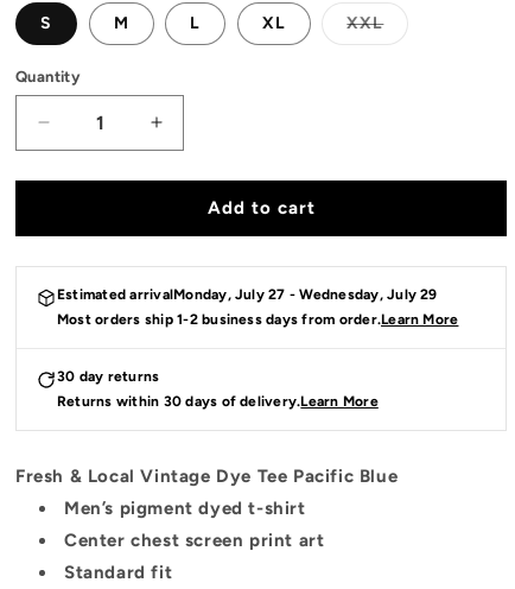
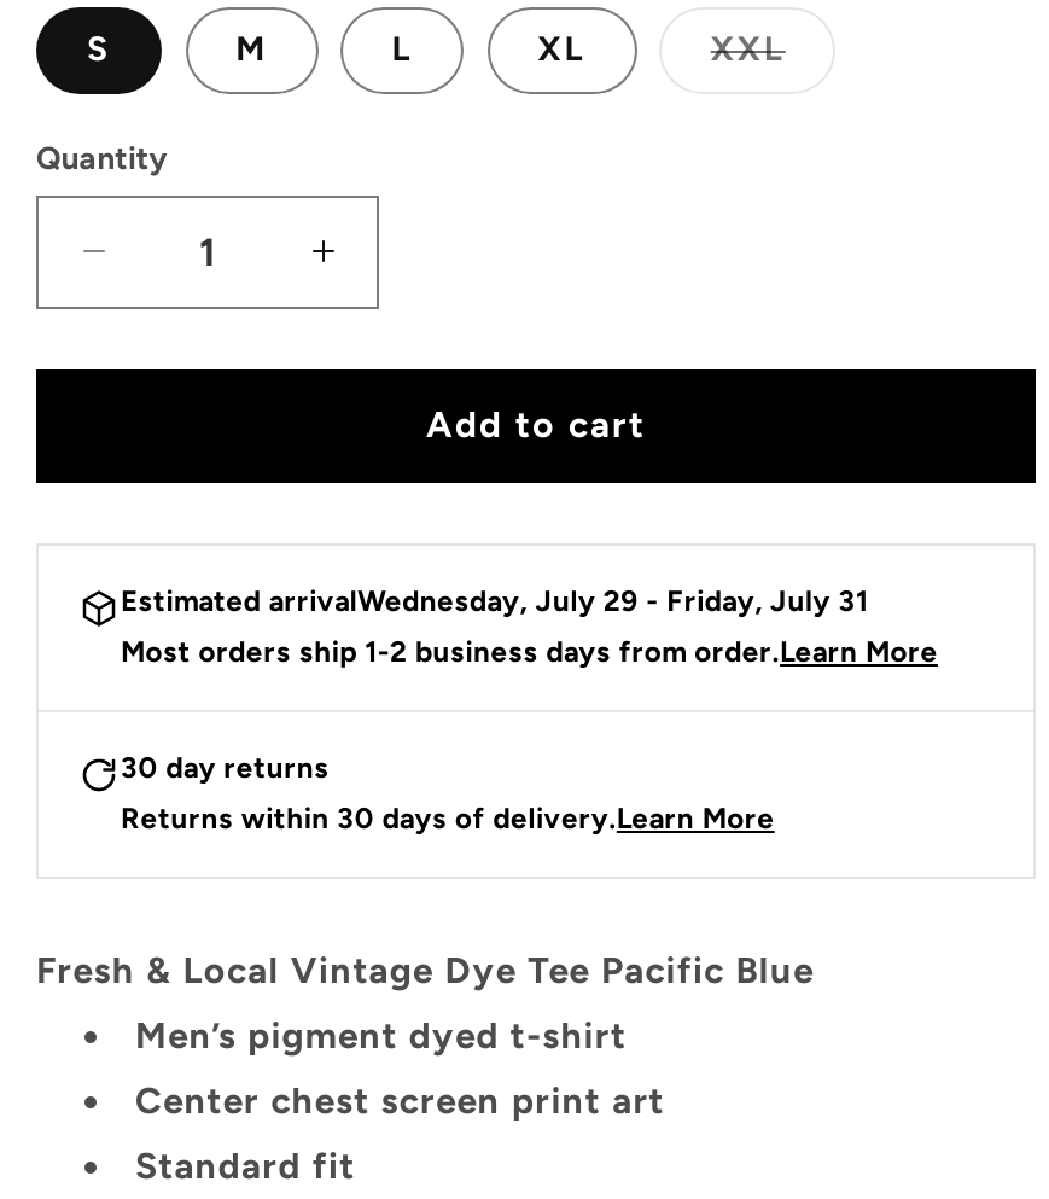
- Estimated arrivalMonday, July 27 - Wednesday, July 29
+ Estimated arrivalWednesday, July 29 - Friday, July 31
